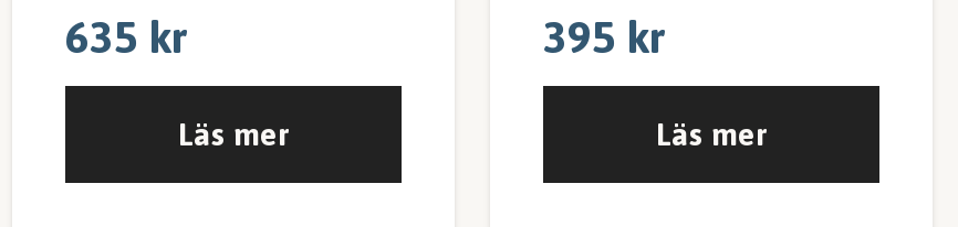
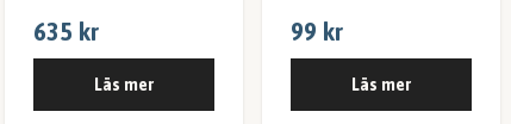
- 395 kr
+ 99 kr
